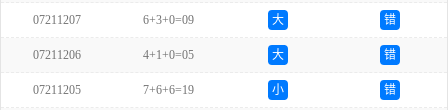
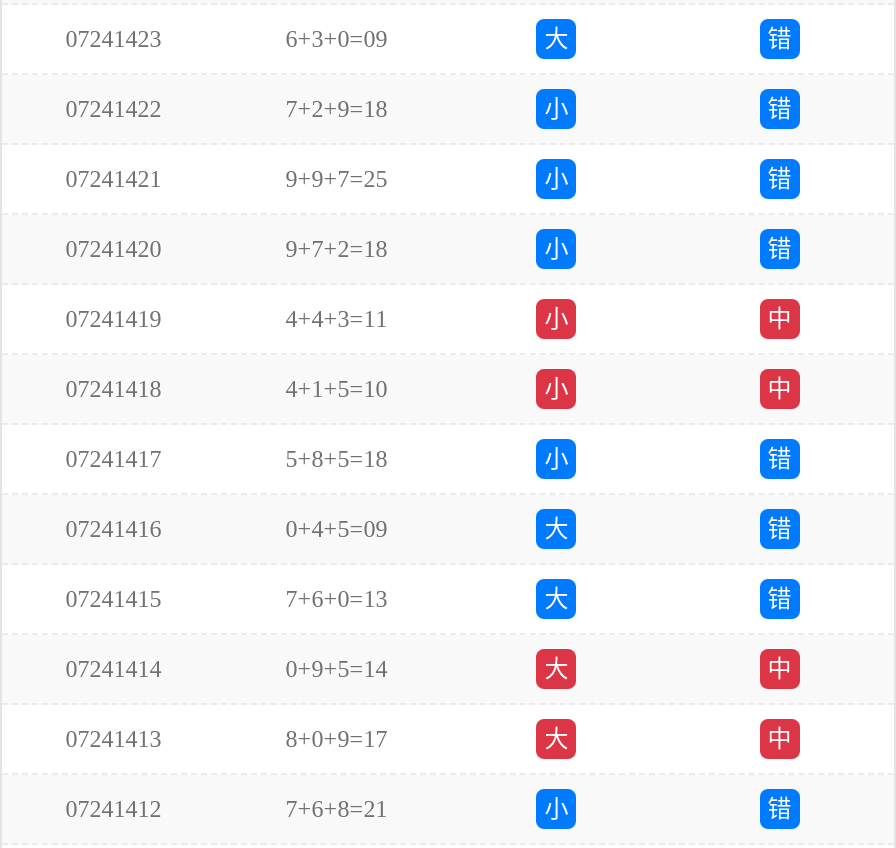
- 07211207
+ 07241423

- 07211206
- 4+1+0=05
+ 07241422
+ 7+2+9=18
+ 小
+ 错
+ 07241421
+ 9+9+7=25
+ 小
+ 错
+ 07241420
+ 9+7+2=18
+ 小
+ 错
+ 07241419
+ 4+4+3=11
+ 小
+ 中
+ 07241418
+ 4+1+5=10
+ 小
+ 中
+ 07241417
+ 5+8+5=18
+ 小
+ 错
+ 07241416
+ 0+4+5=09

- 07211205
- 7+6+6=19
+ 07241415
+ 7+6+0=13
+ 大
+ 错
+ 07241414
+ 0+9+5=14
+ 大
+ 中
+ 07241413
+ 8+0+9=17
+ 大
+ 中
+ 07241412
+ 7+6+8=21
